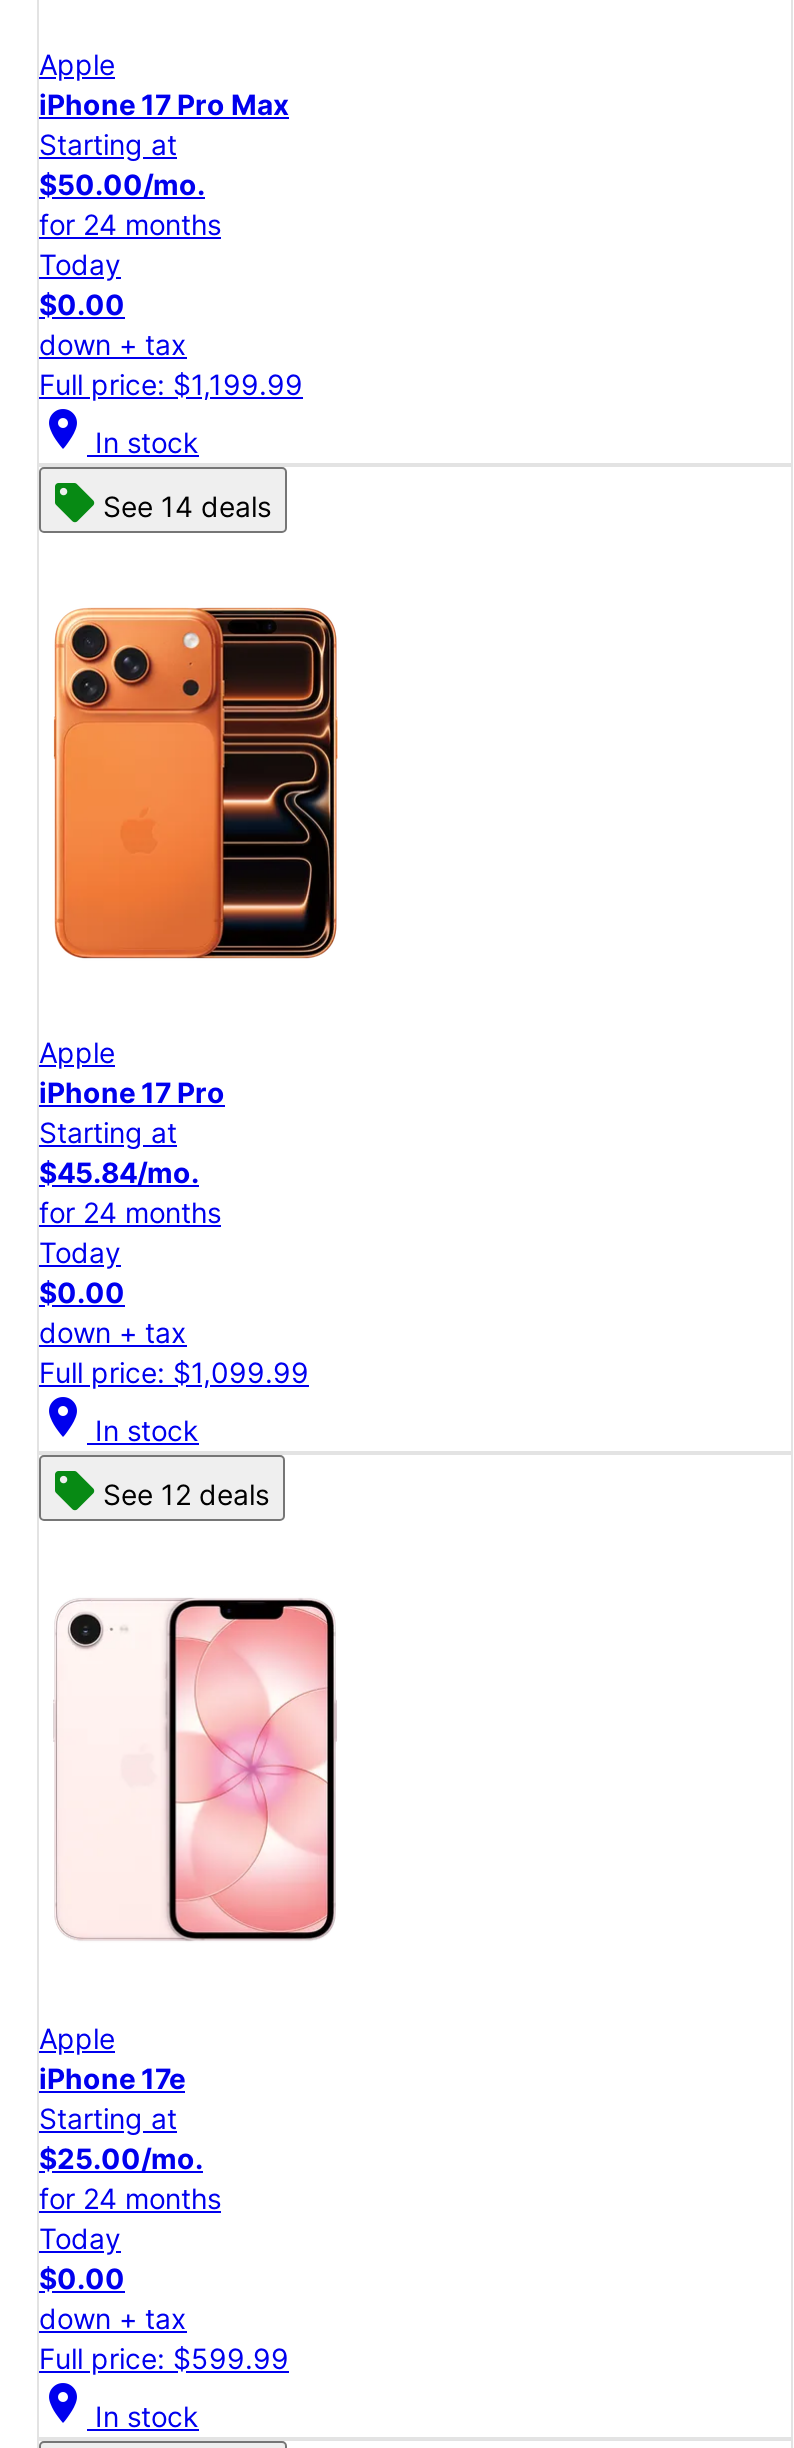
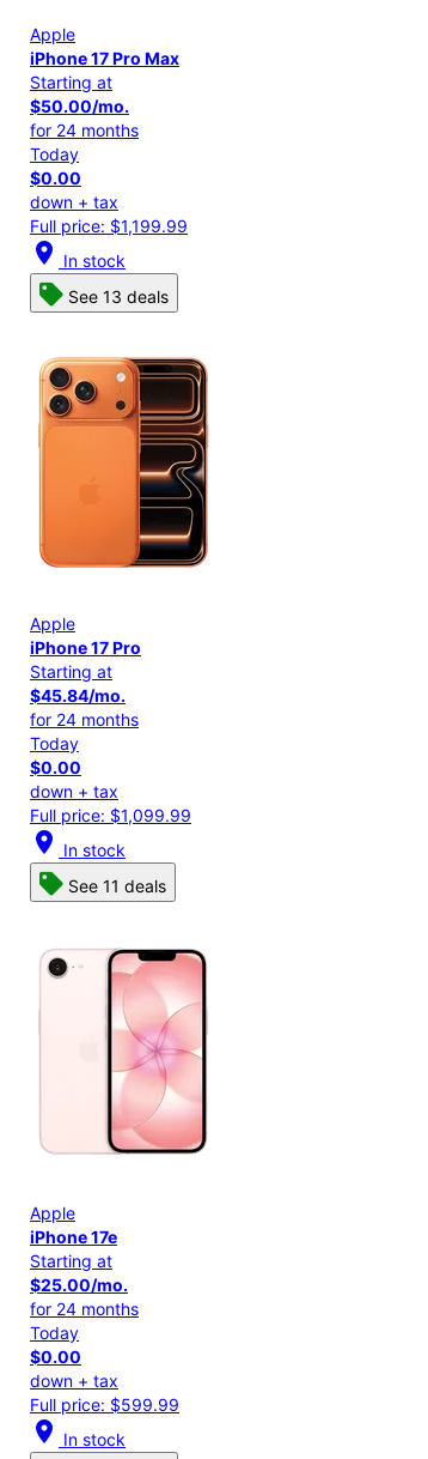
- See 14 deals
+ See 13 deals

- See 12 deals
+ See 11 deals
